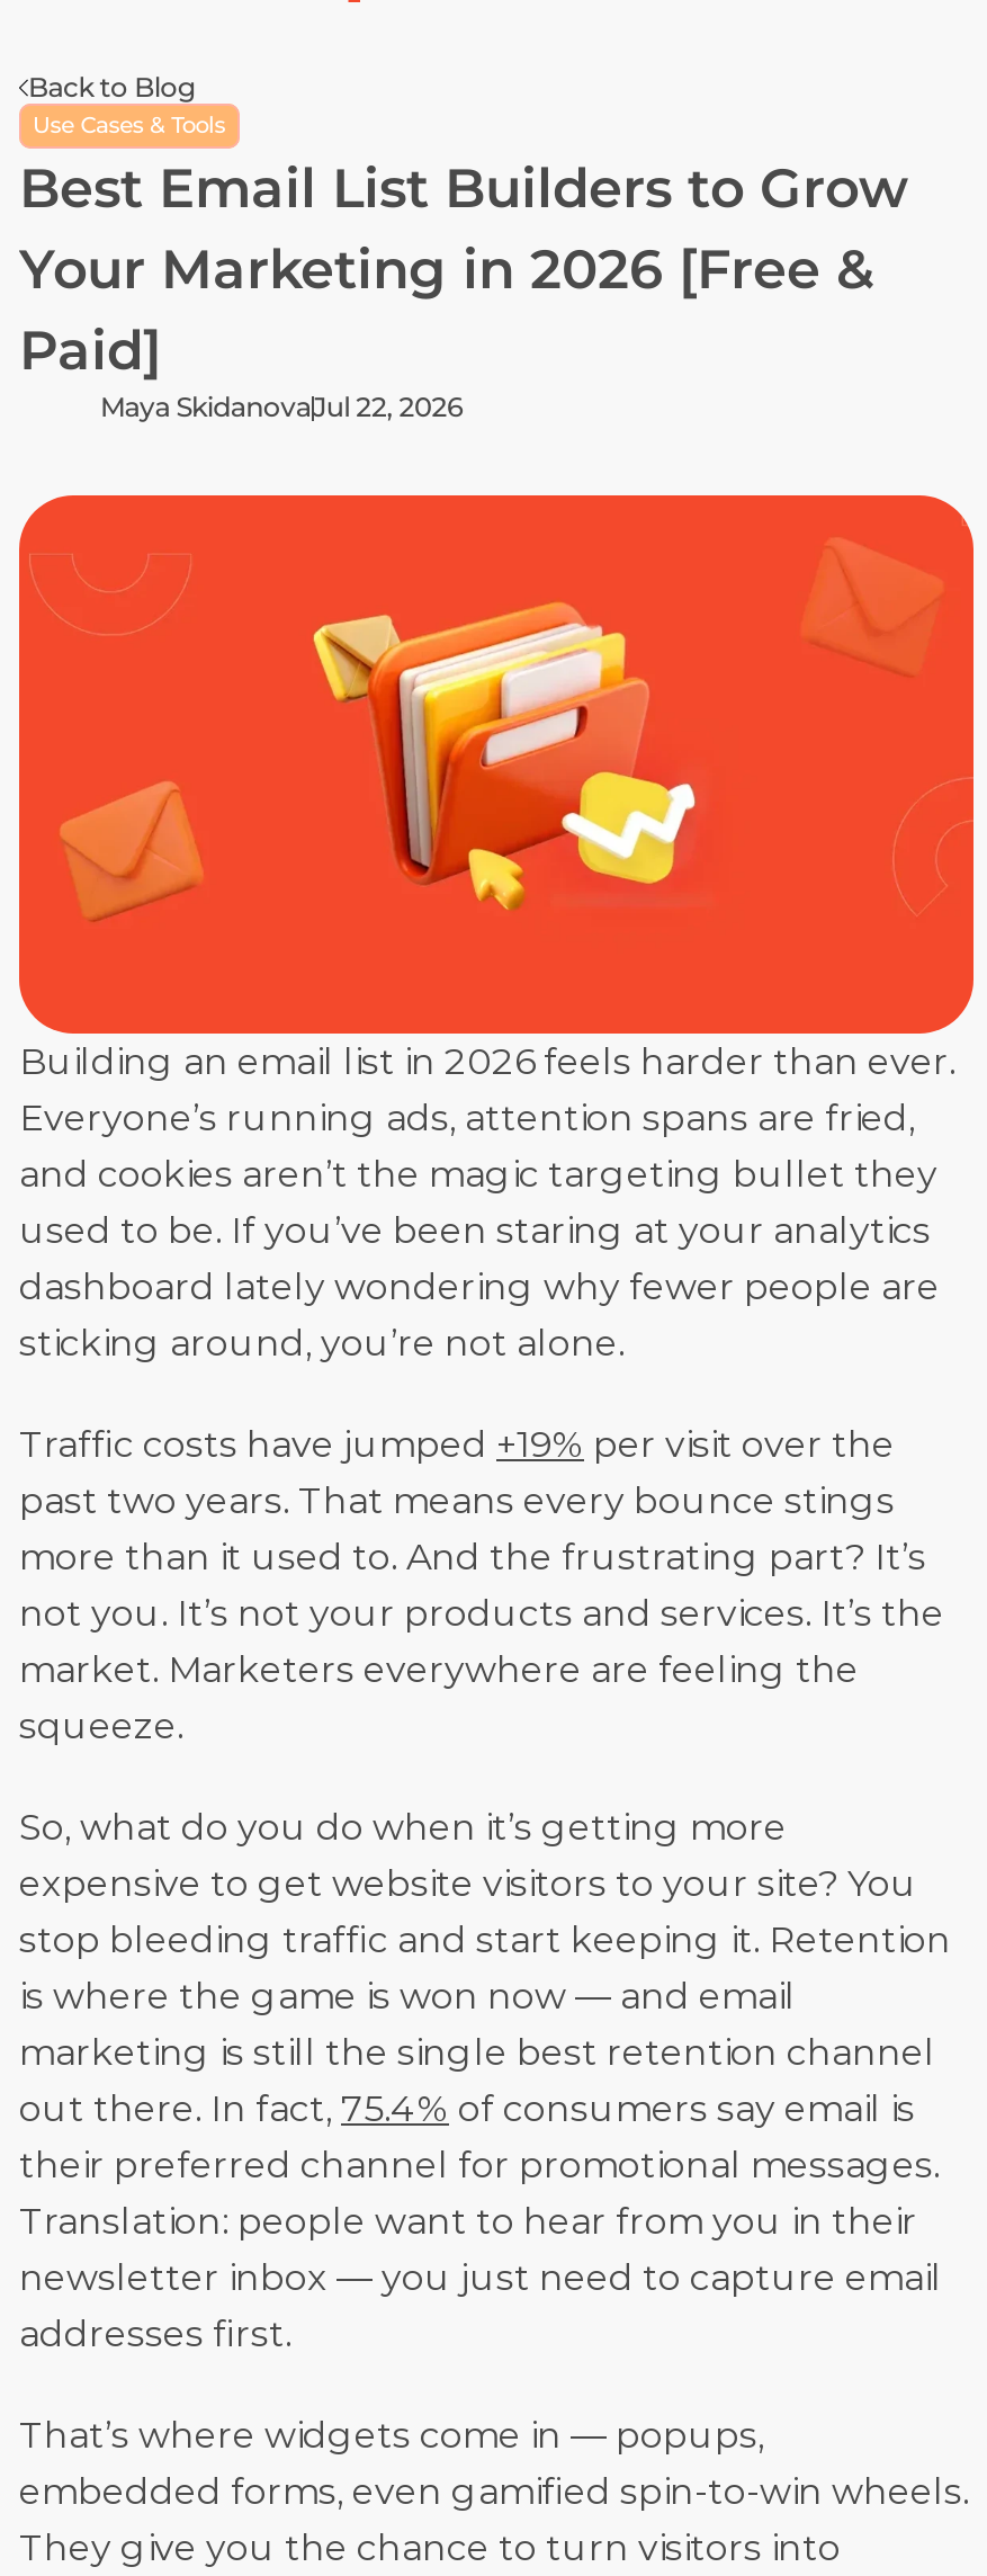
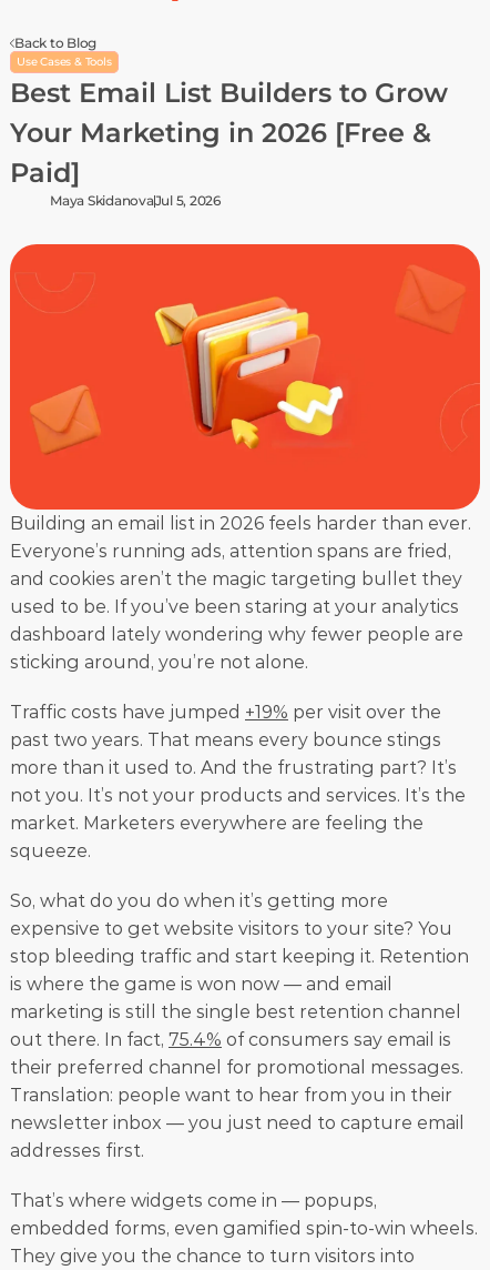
- Maya SkidanovaJul 22, 2026
+ Maya SkidanovaJul 5, 2026
